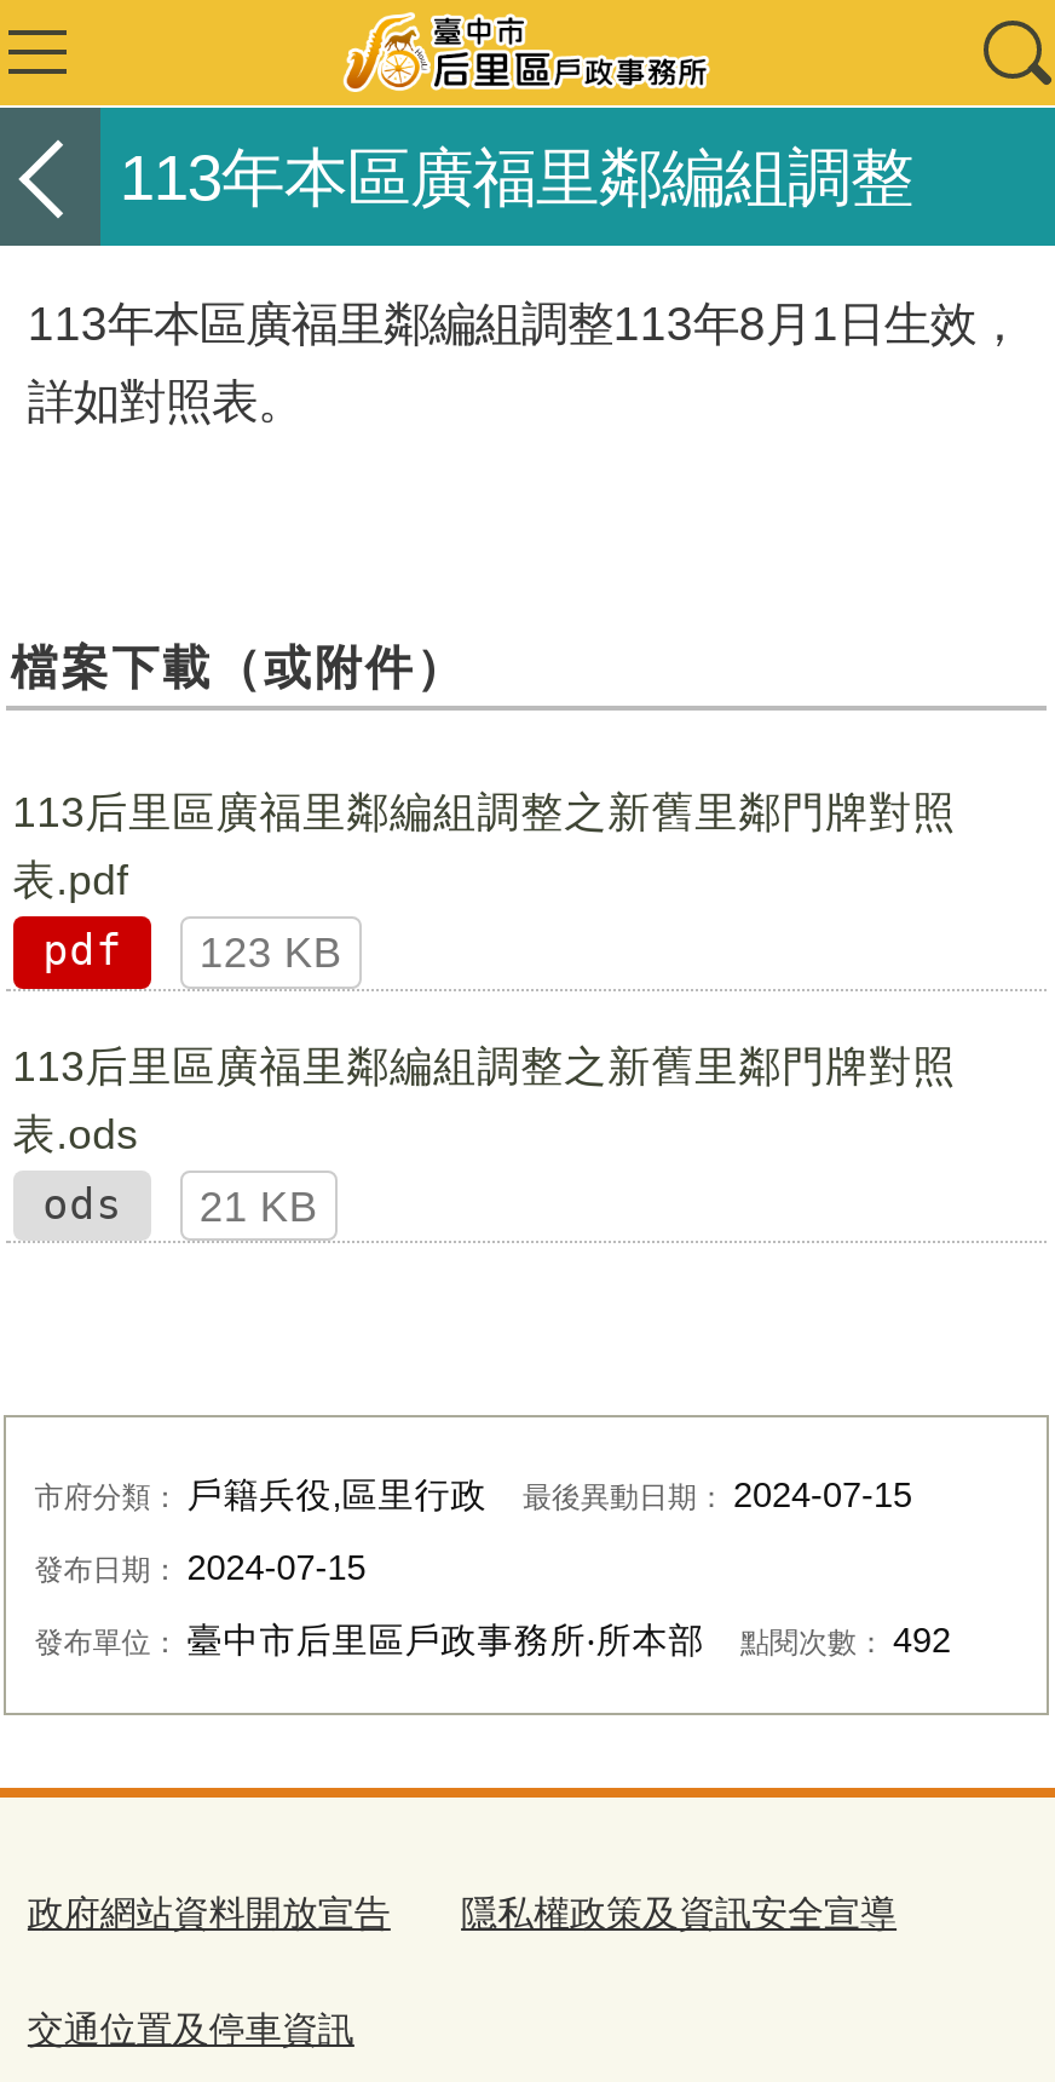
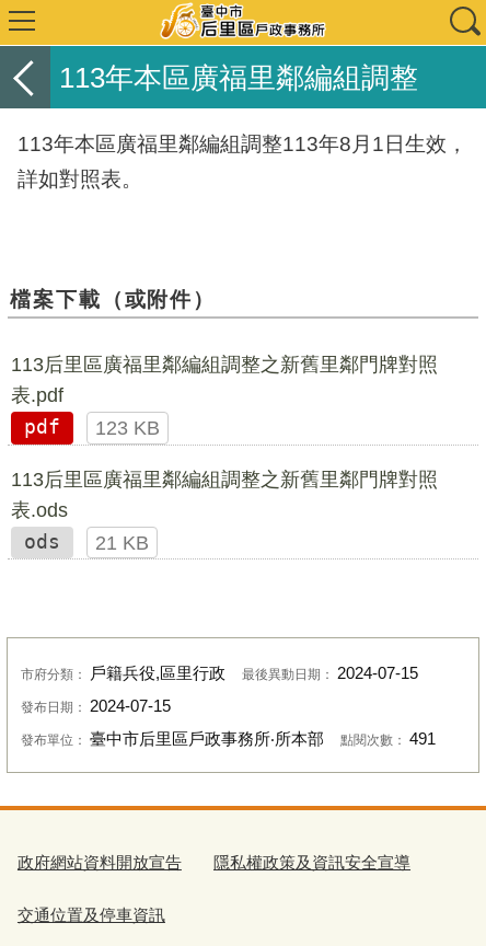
- 發布單位：臺中市后里區戶政事務所‧所本部 點閱次數：492
+ 發布單位：臺中市后里區戶政事務所‧所本部 點閱次數：491
